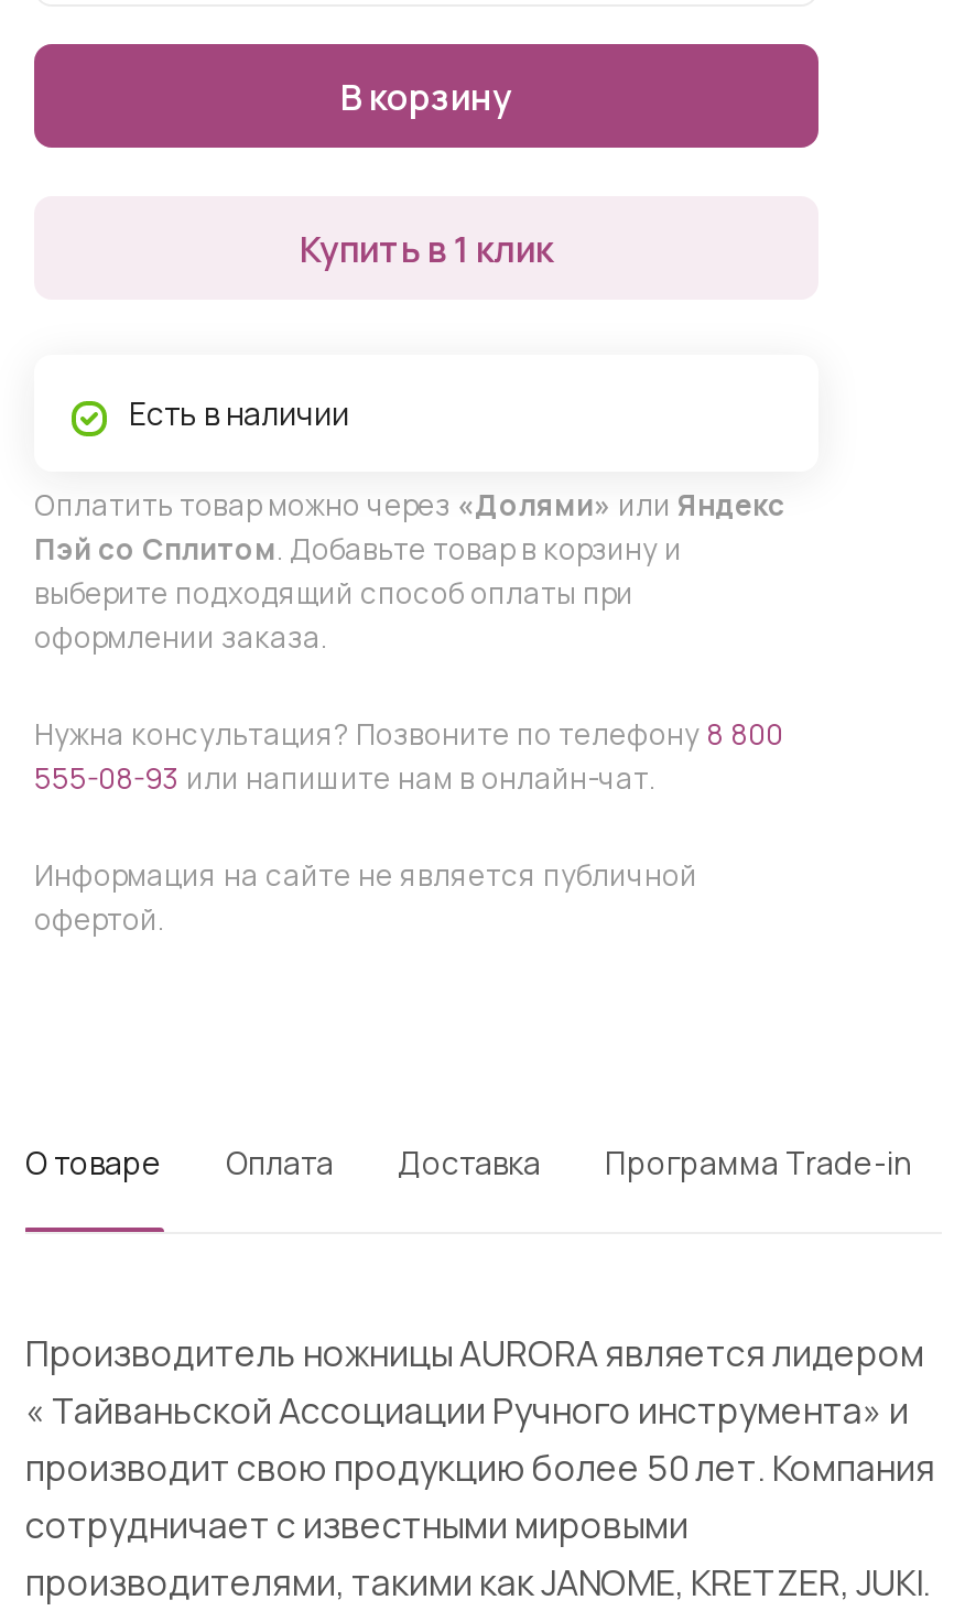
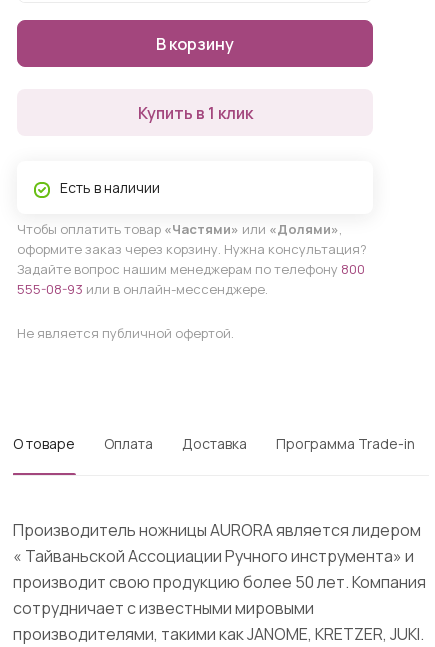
- Оплатить товар можно через «Долями» или Яндекс
- Пэй со Сплитом. Добавьте товар в корзину и
- выберите подходящий способ оплаты при
- оформлении заказа.
- Нужна консультация? Позвоните по телефону 8 800
- 555-08-93 или напишите нам в онлайн-чат.
- Информация на сайте не является публичной
- офертой.
+ Чтобы оплатить товар «Частями» или «Долями»,
+ оформите заказ через корзину. Нужна консультация?
+ Задайте вопрос нашим менеджерам по телефону 800
+ 555-08-93 или в онлайн-мессенджере.
+ Не является публичной офертой.
